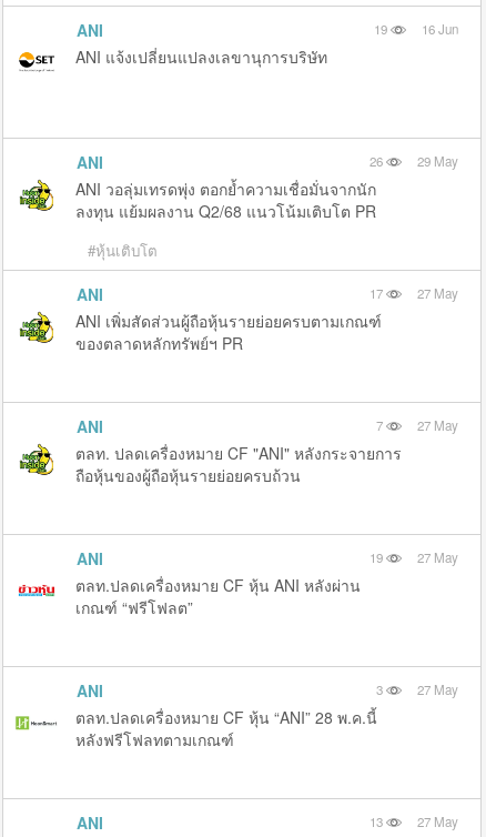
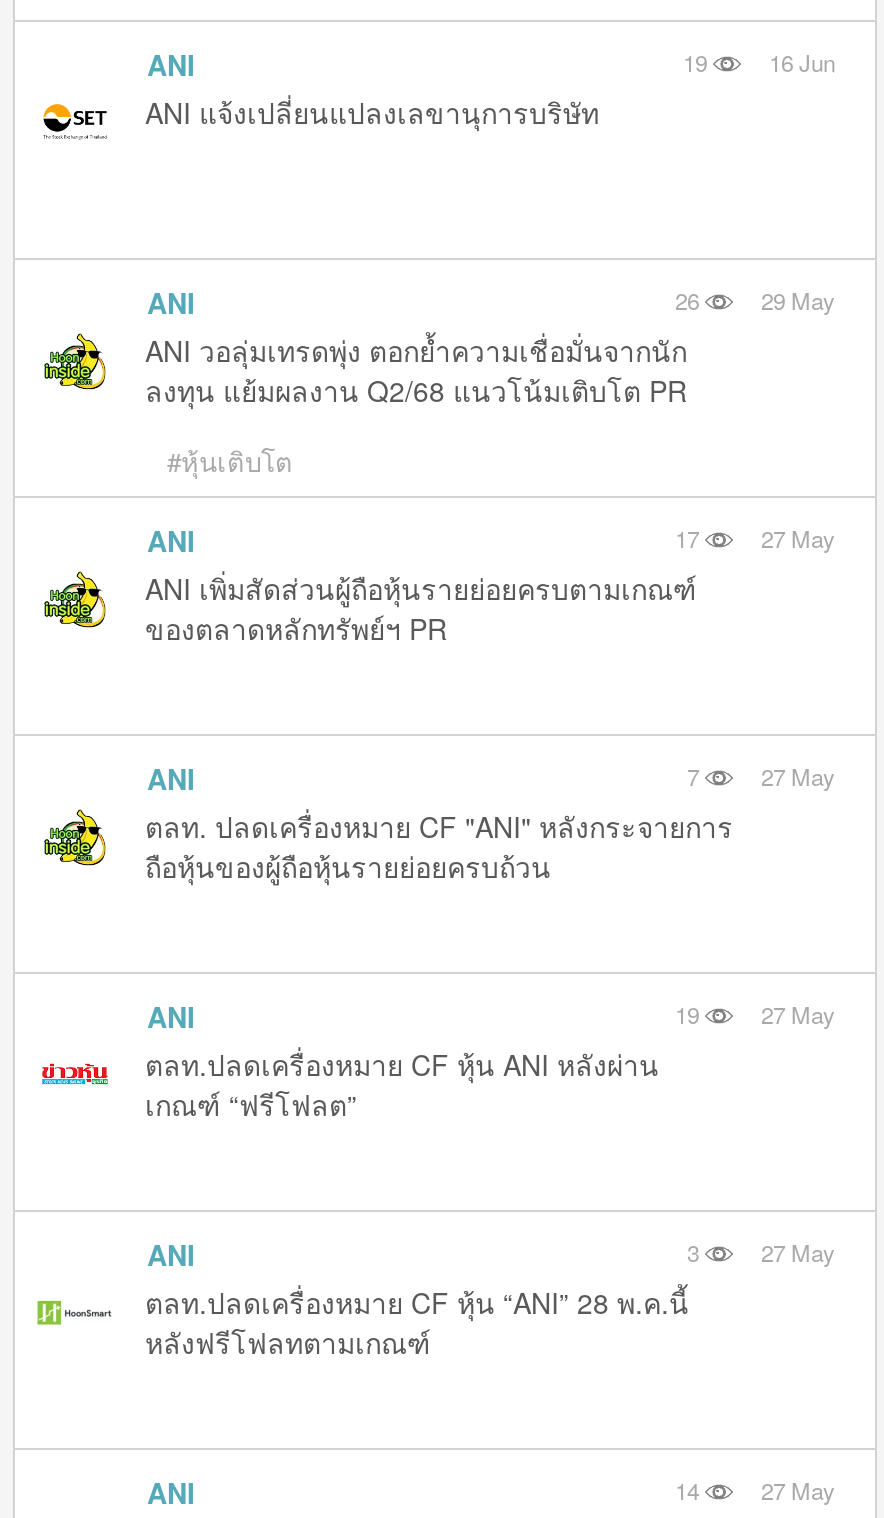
- 13 27 May
+ 14 27 May
